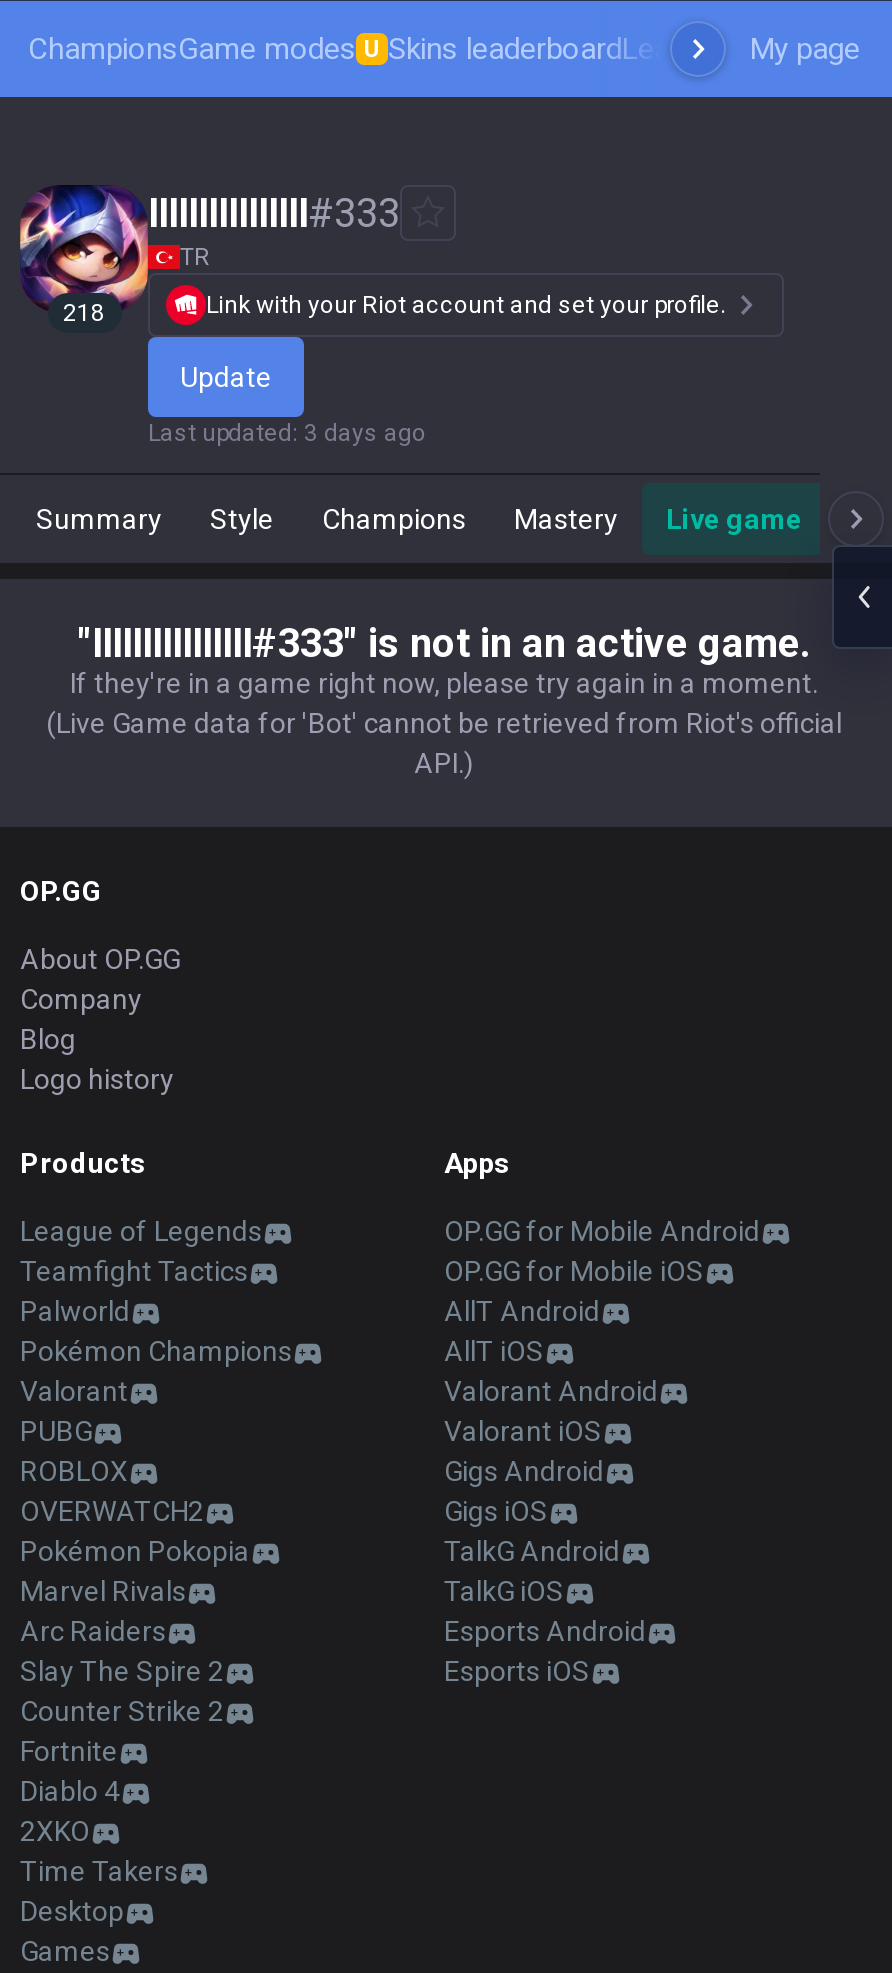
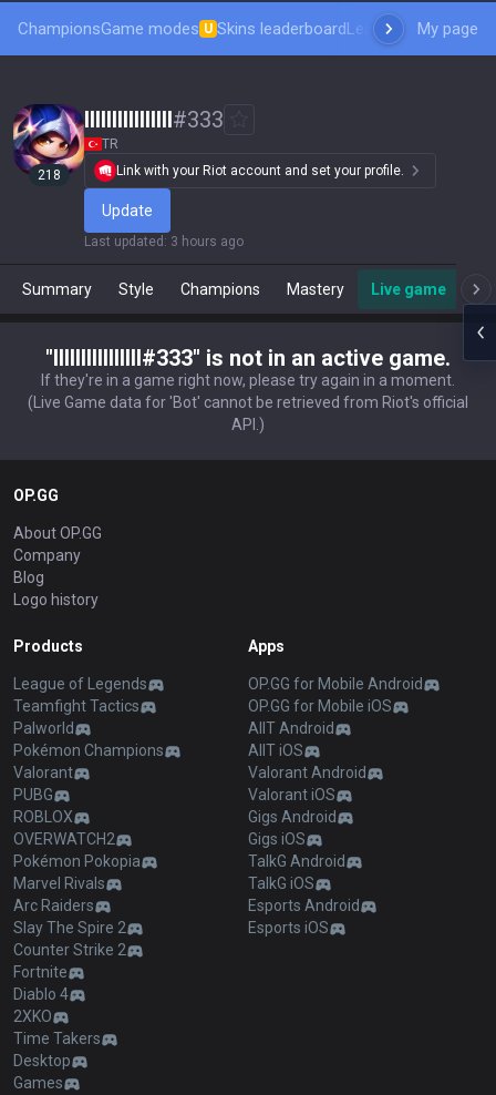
- Last updated: 3 days ago
+ Last updated: 3 hours ago
